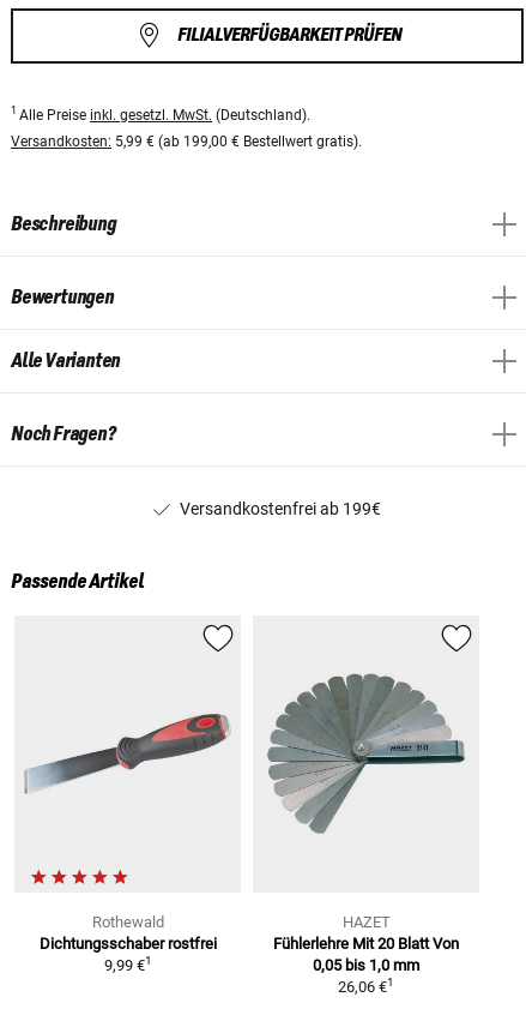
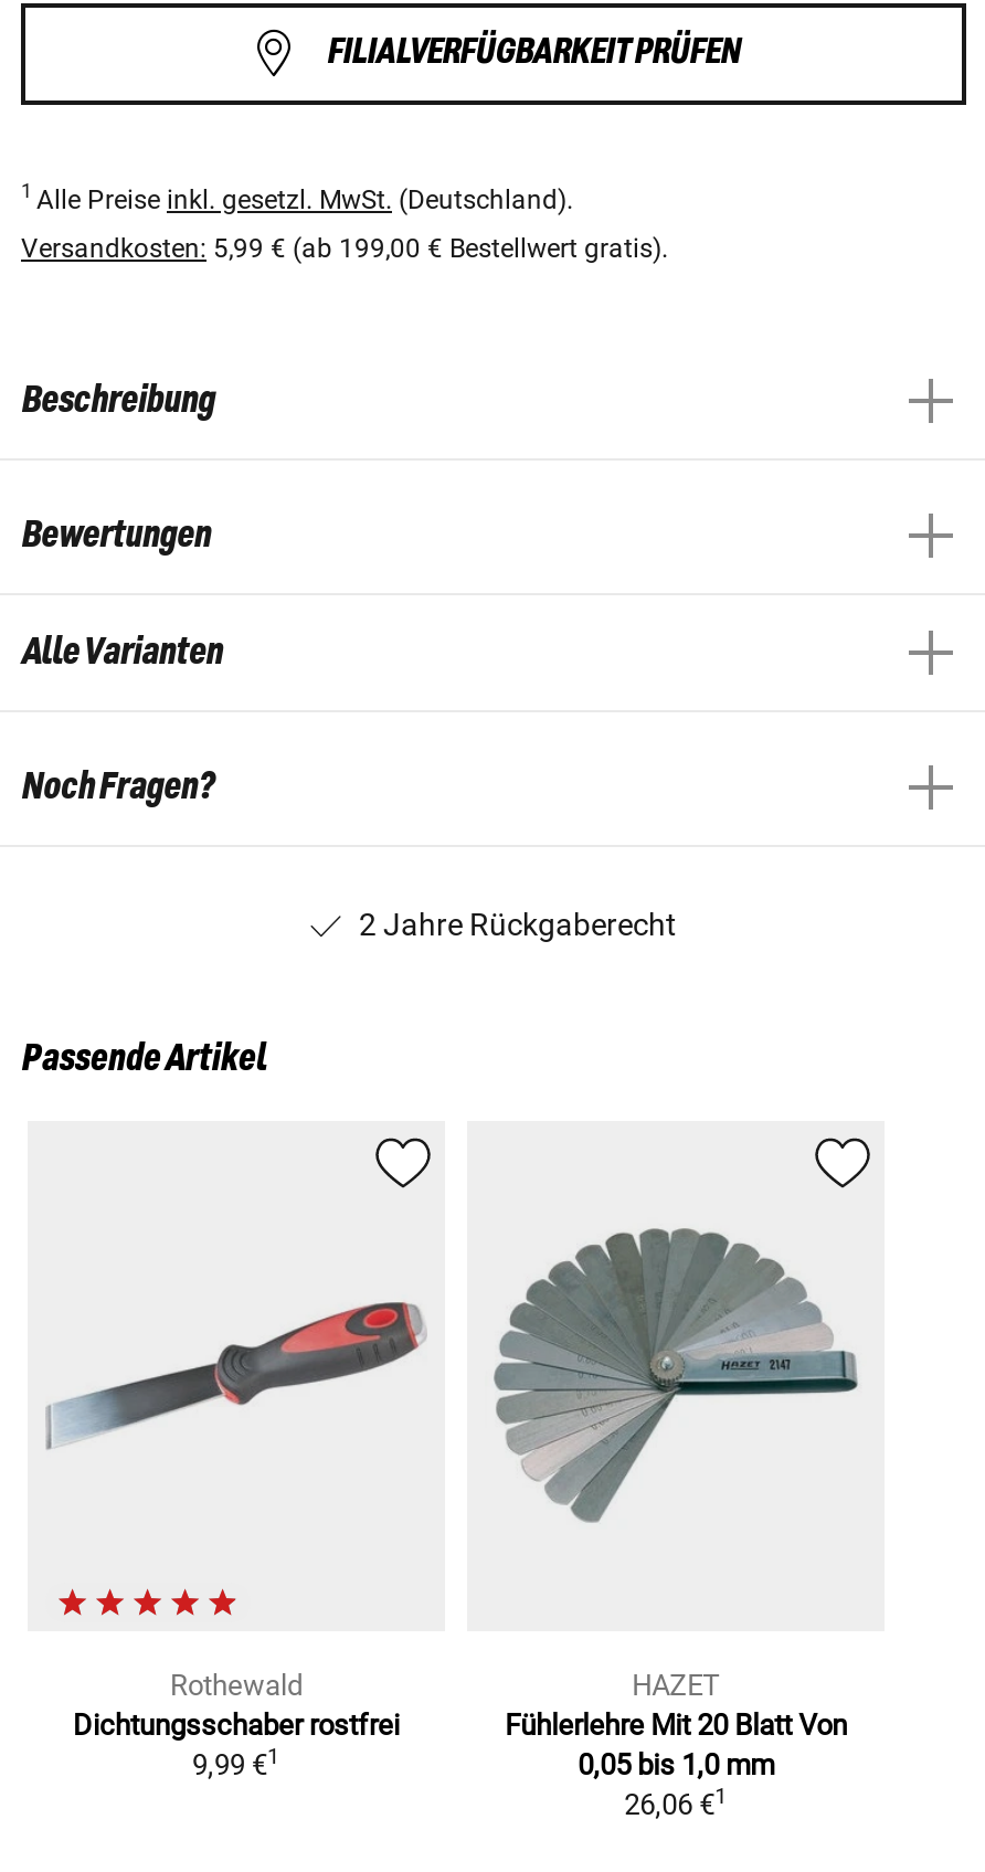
- Versandkostenfrei ab 199€
+ 2 Jahre Rückgaberecht
